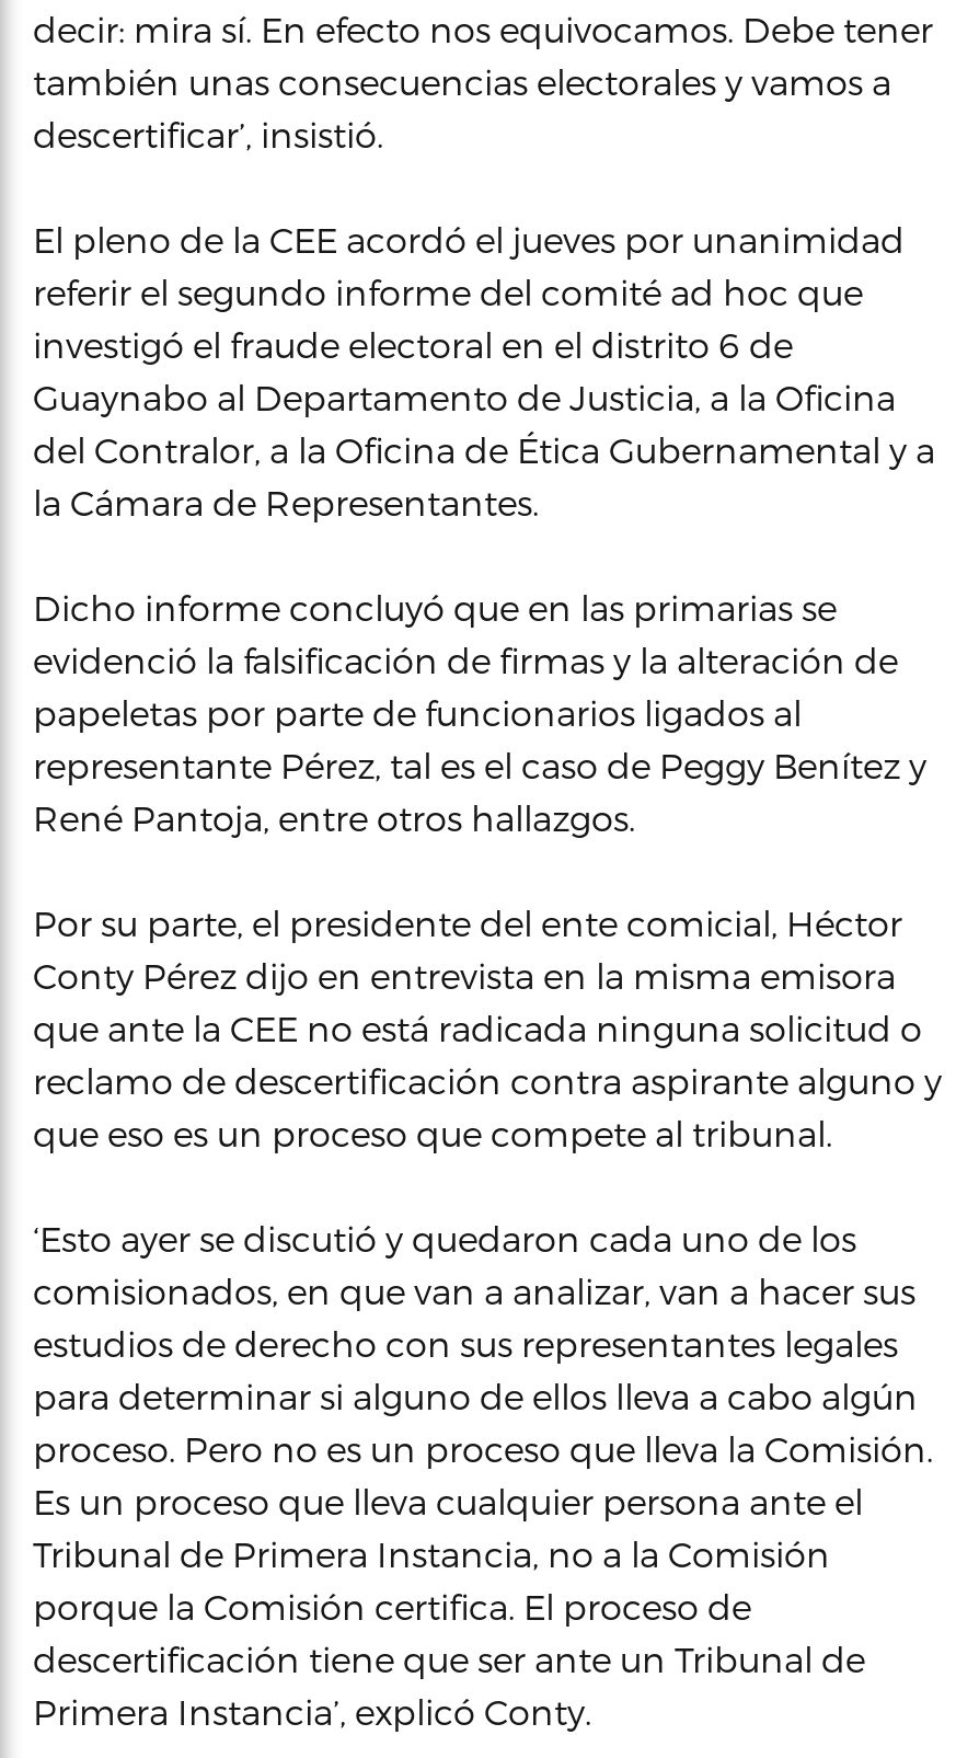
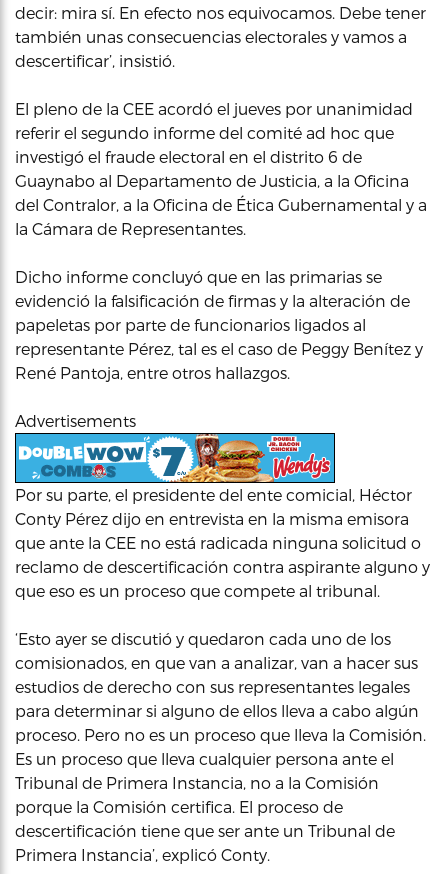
+ [image]

+ Advertisements
